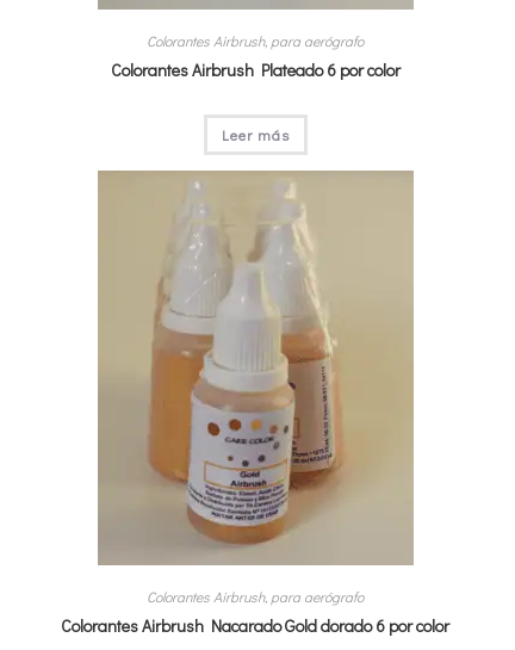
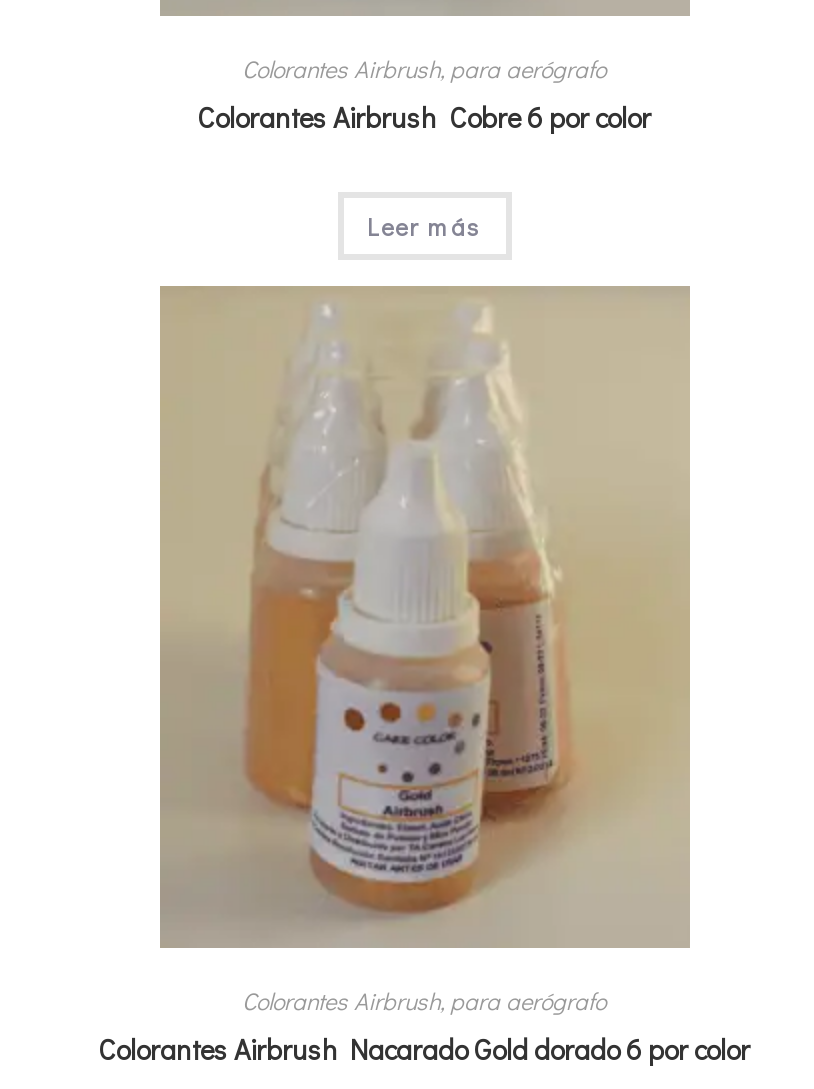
- Colorantes Airbrush Plateado 6 por color
+ Colorantes Airbrush Cobre 6 por color
